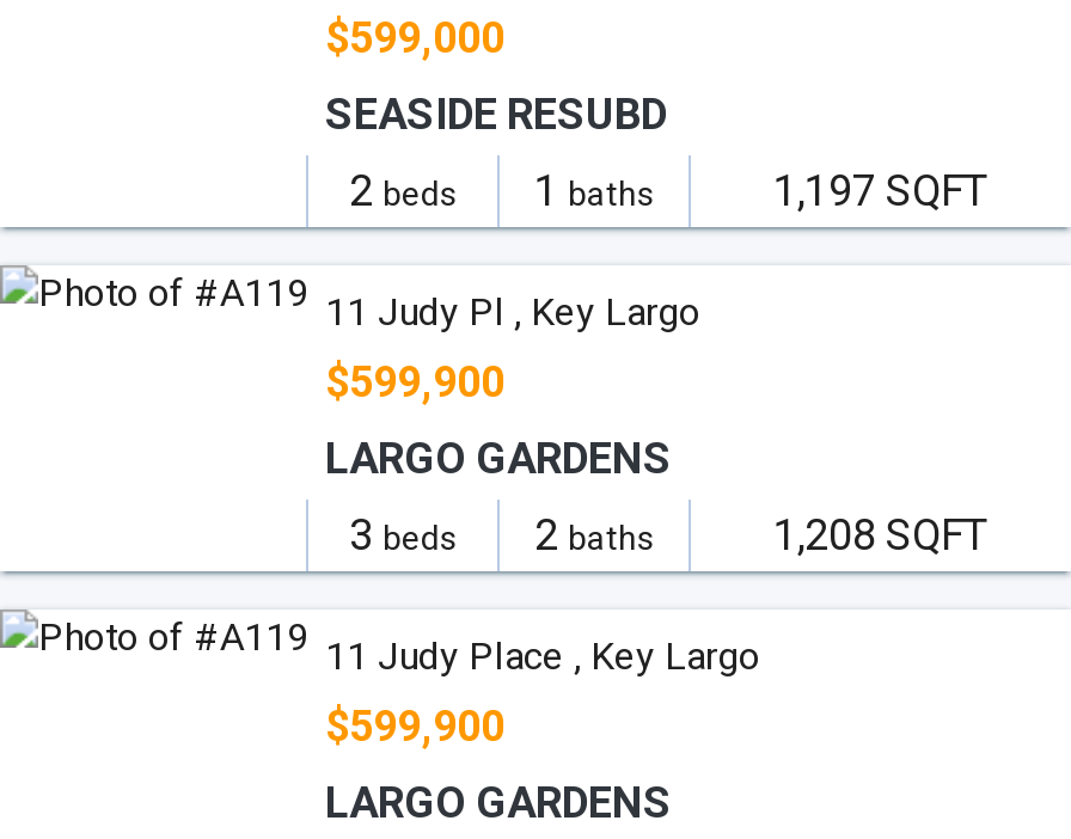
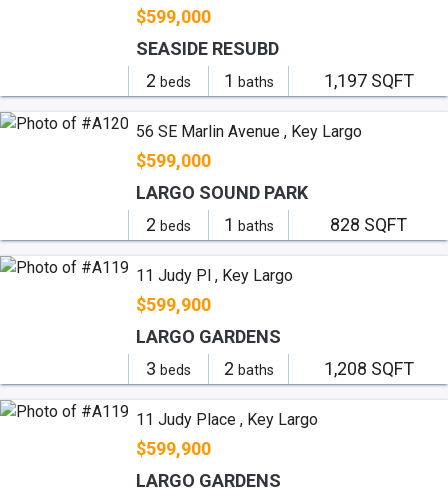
+ 56 SE Marlin Avenue , Key Largo
+ $599,000
+ 2 beds
+ 1 baths
+ 828 SQFT

+ LARGO SOUND PARK
